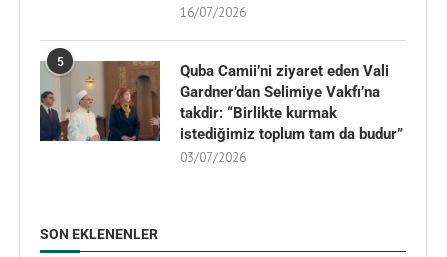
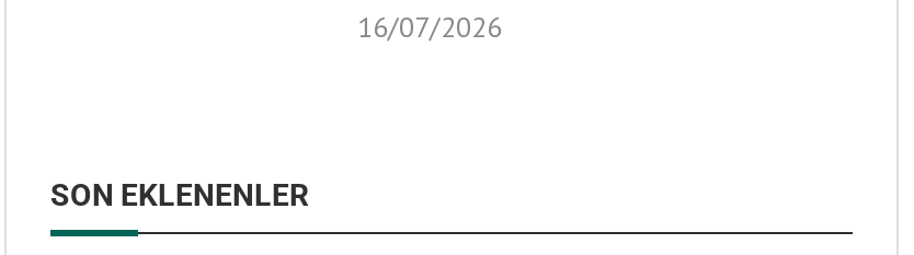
- [image]
- 5
- Quba Camii’ni ziyaret eden Vali
- Gardner’dan Selimiye Vakfı’na
- takdir: “Birlikte kurmak
- istediğimiz toplum tam da budur”
- 03/07/2026
